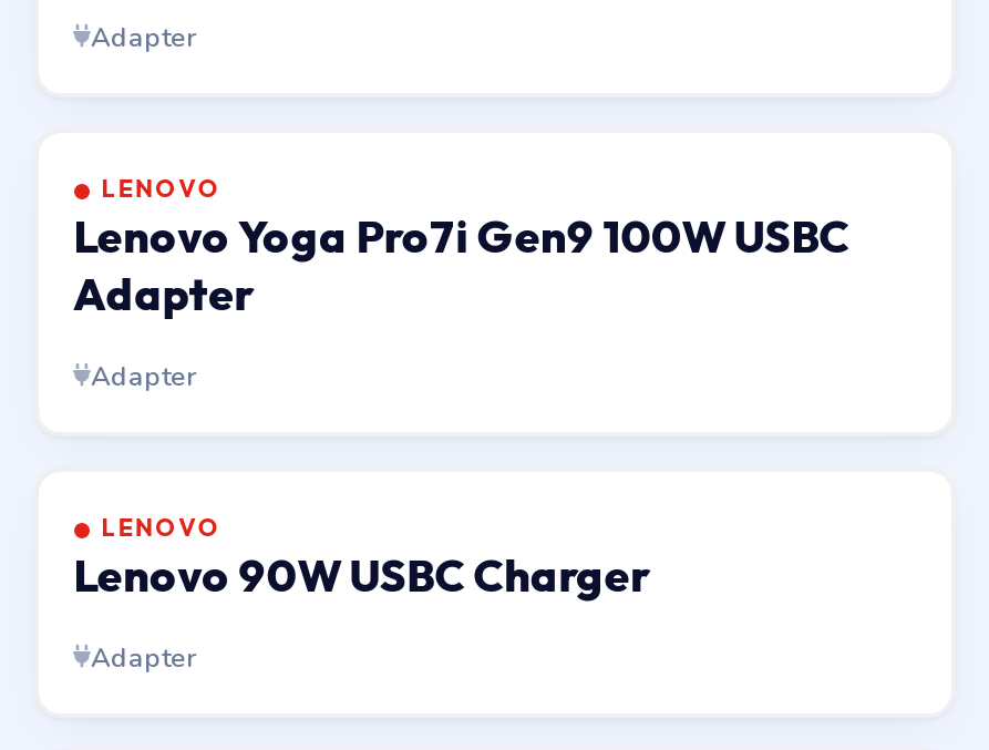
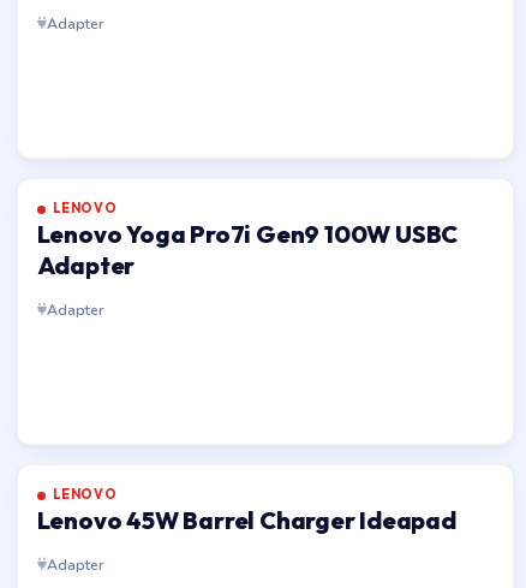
- Lenovo 90W USBC Charger
+ Lenovo 45W Barrel Charger Ideapad
